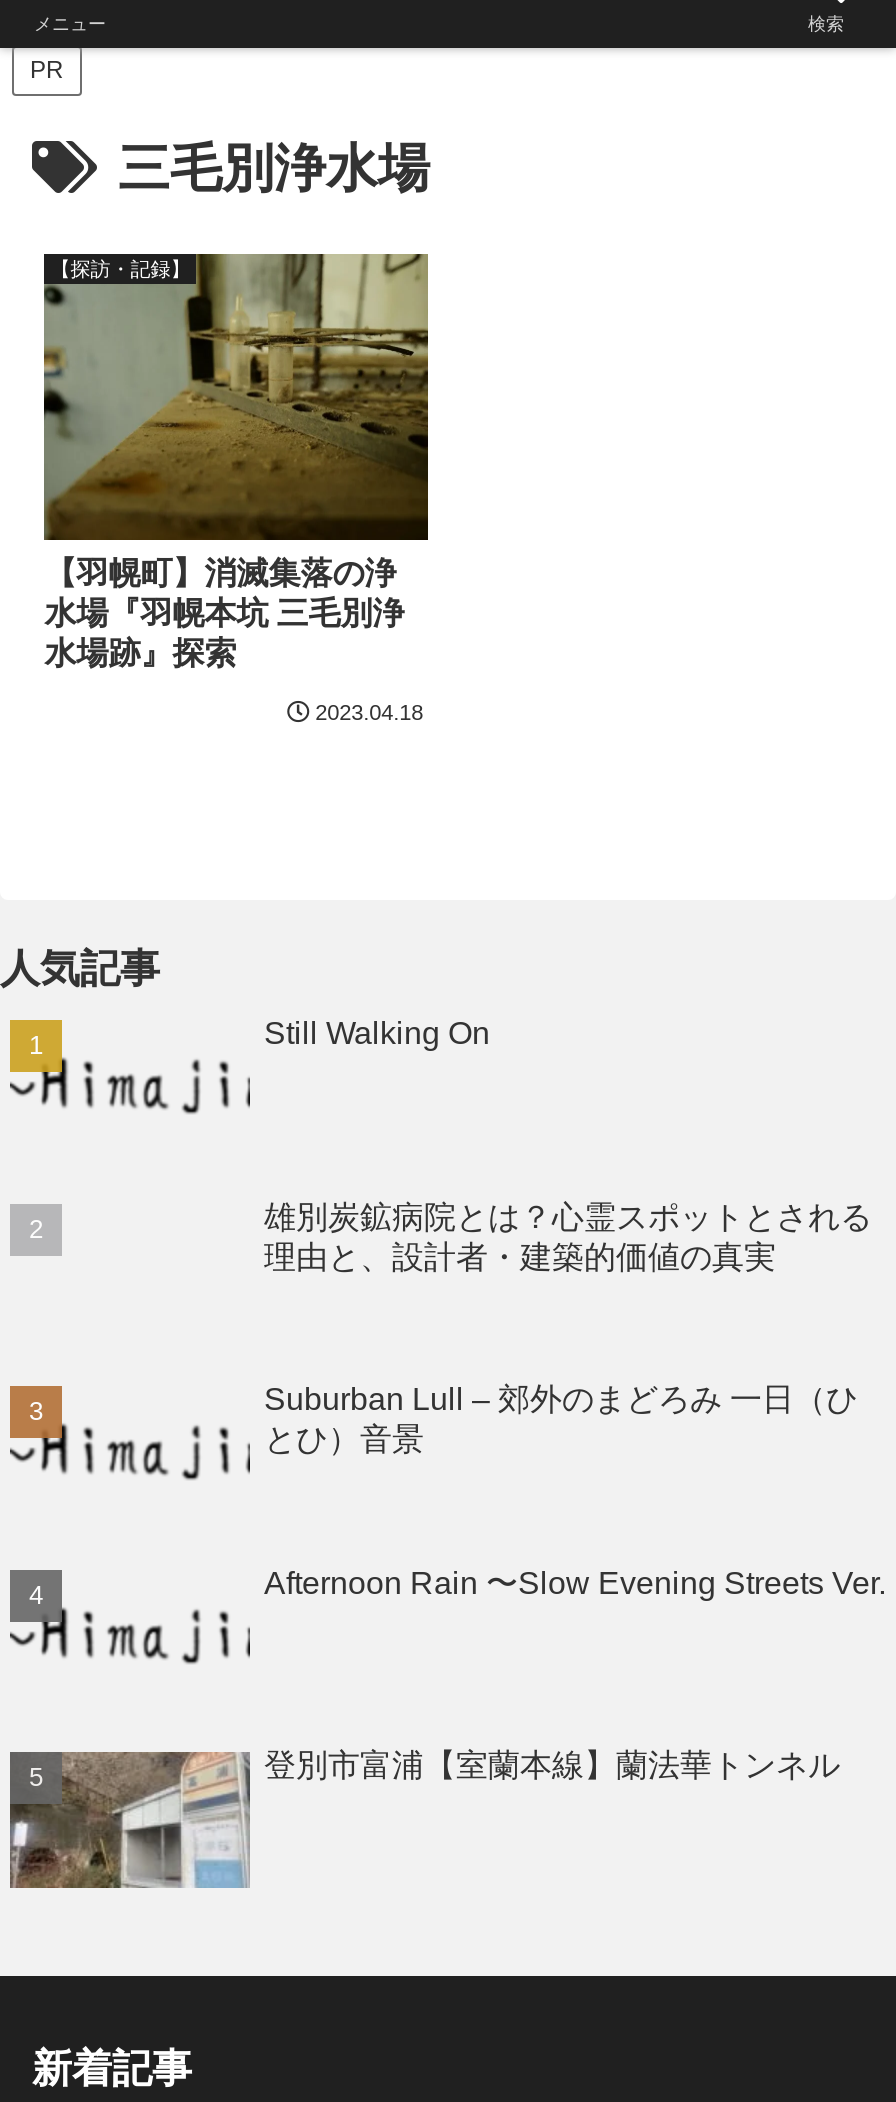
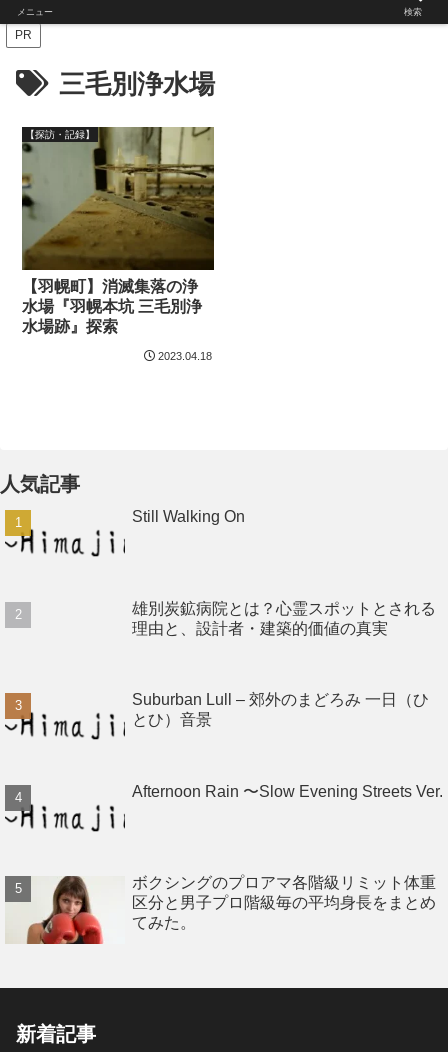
- [image]
- 登別市富浦【室蘭本線】蘭法華トンネル
+ [image]
+ ボクシングのプロアマ各階級リミット体重
+ 区分と男子プロ階級毎の平均身長をまとめ
+ てみた。
